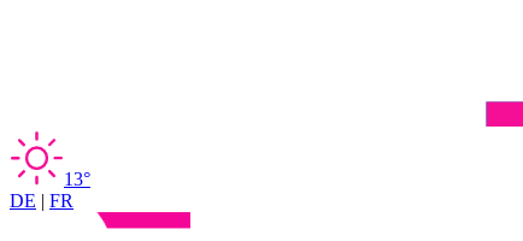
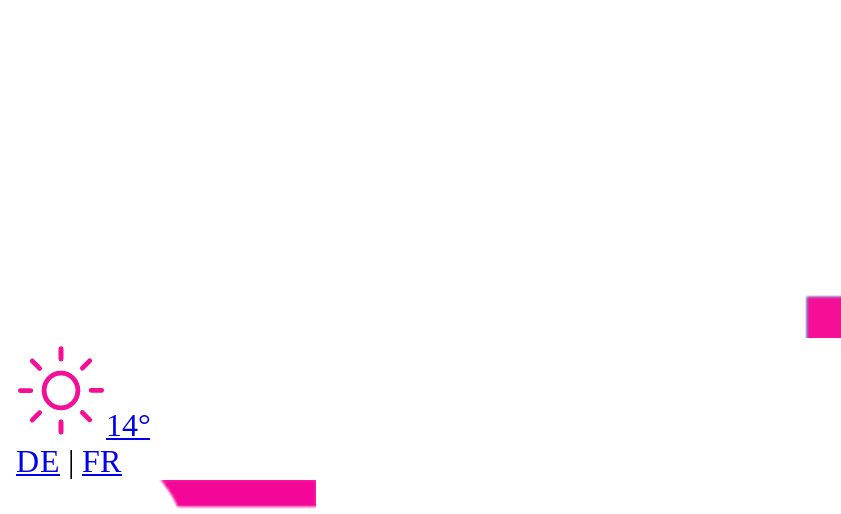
- 13°
+ 14°
